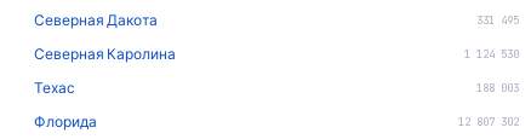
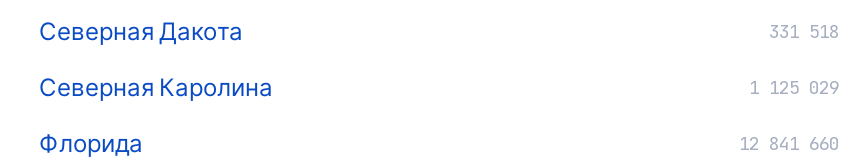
- 331 495
+ 331 518

- 1 124 530
- Техас
- 188 003
+ 1 125 029

- 12 807 302
+ 12 841 660
